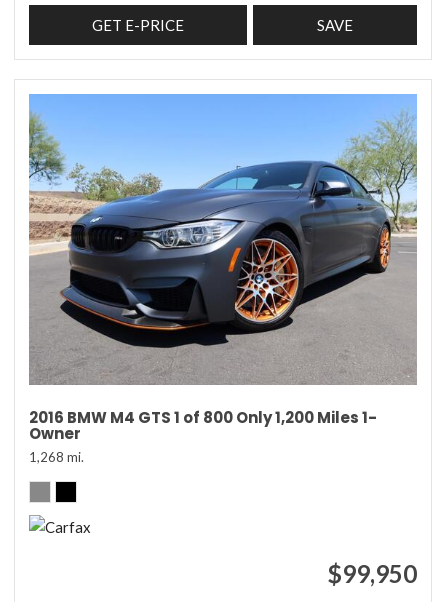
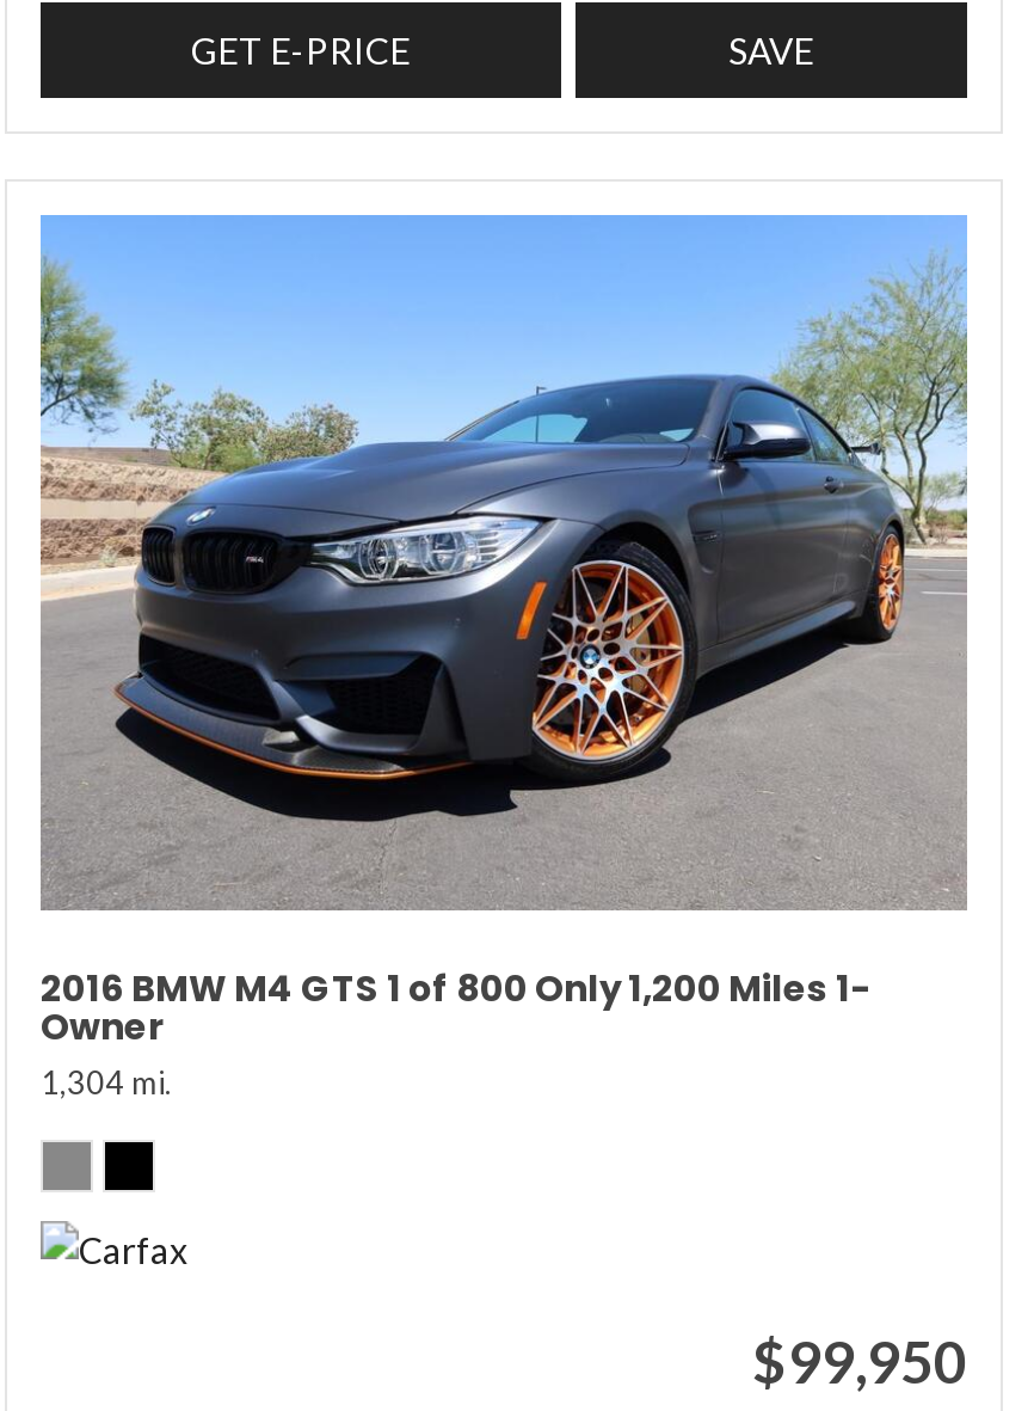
- 1,268 mi.
+ 1,304 mi.
